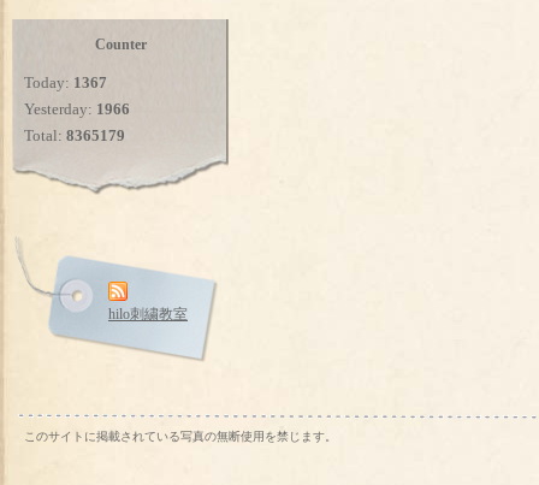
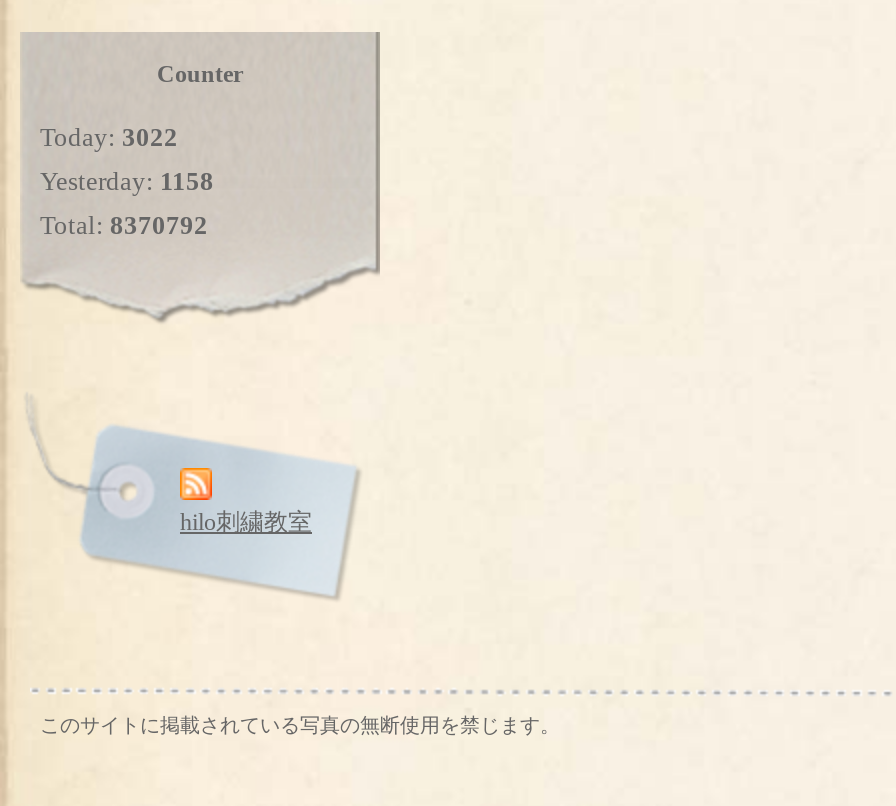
- Today: 1367
+ Today: 3022

- Yesterday: 1966
+ Yesterday: 1158

- Total: 8365179
+ Total: 8370792
